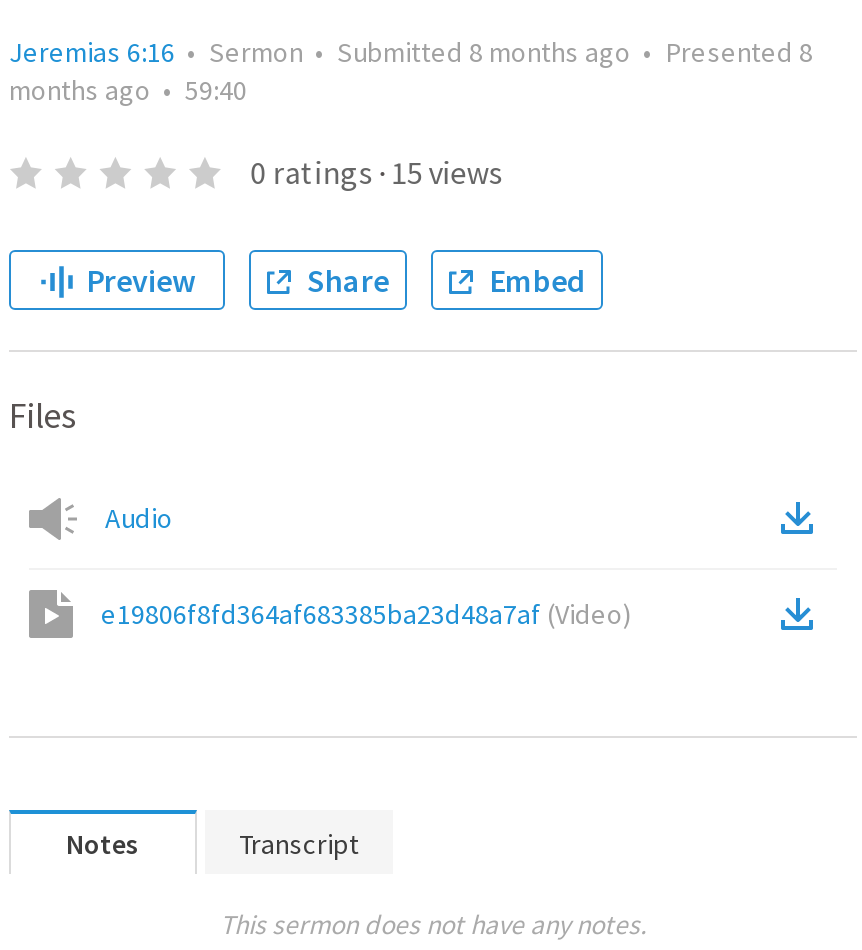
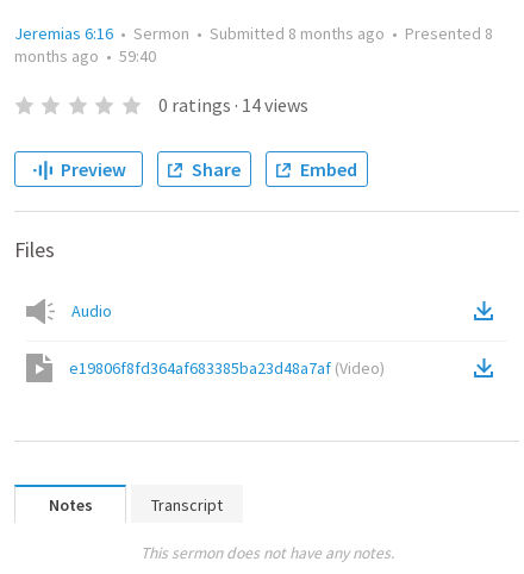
- 0 ratings · 15 views
+ 0 ratings · 14 views
